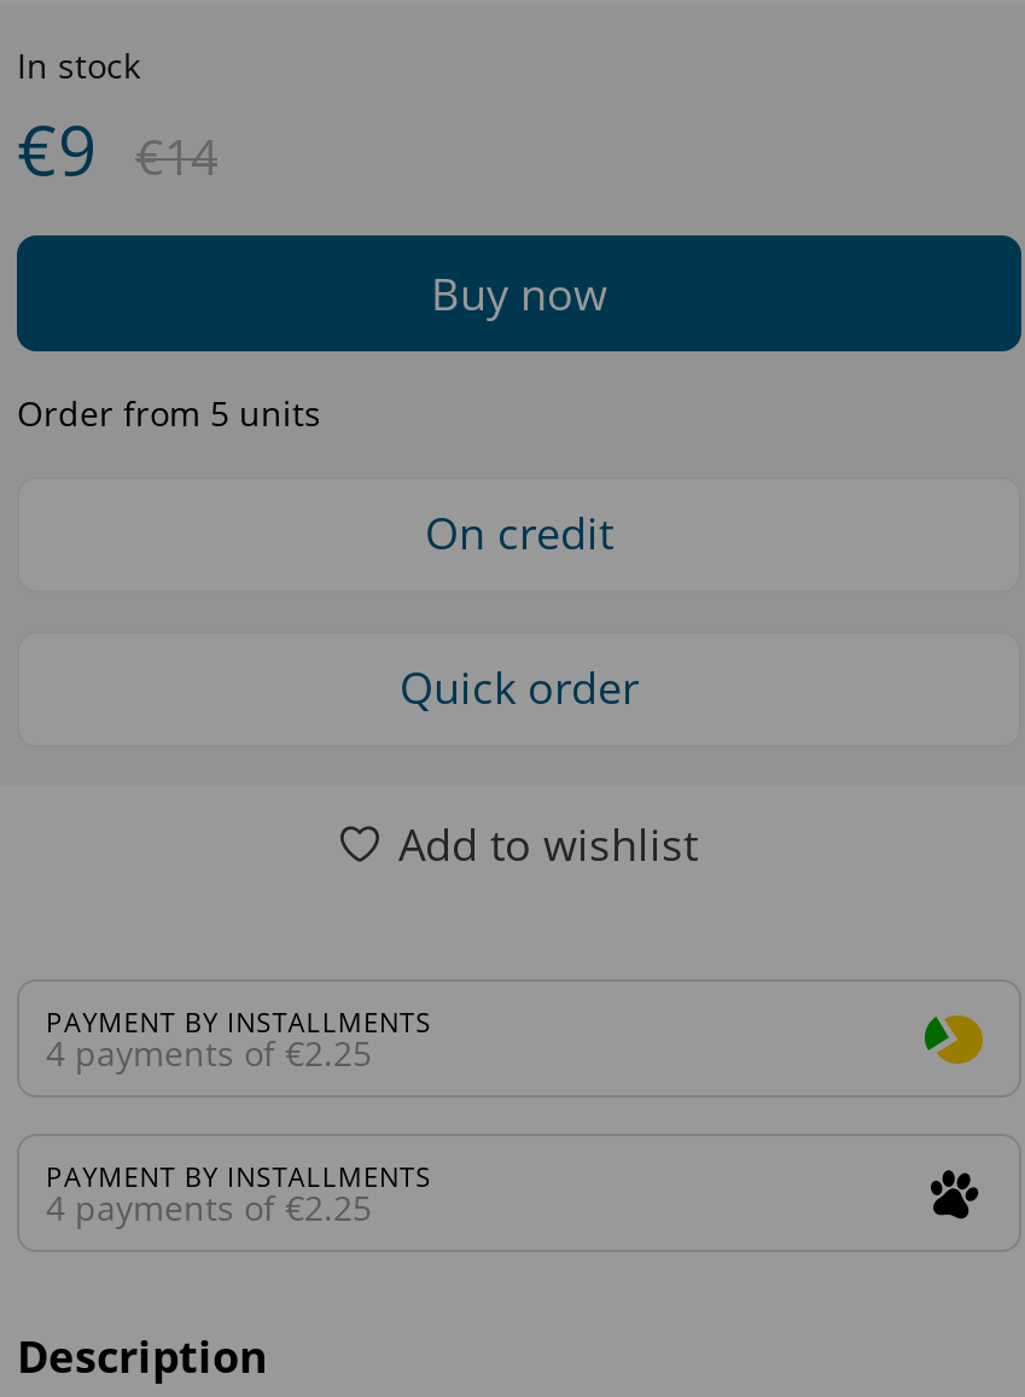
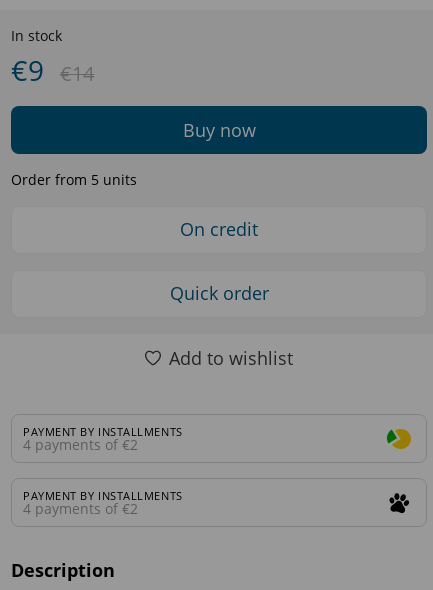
- 4 payments of €2.25
+ 4 payments of €2

- 4 payments of €2.25
+ 4 payments of €2
